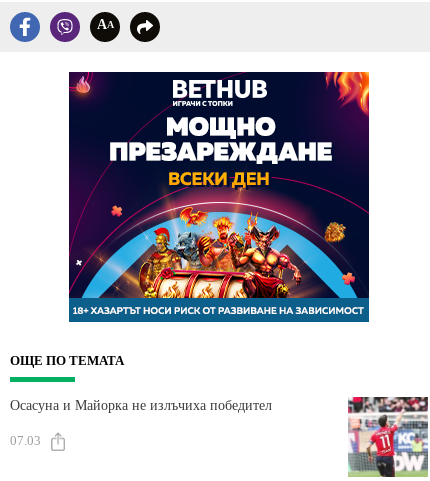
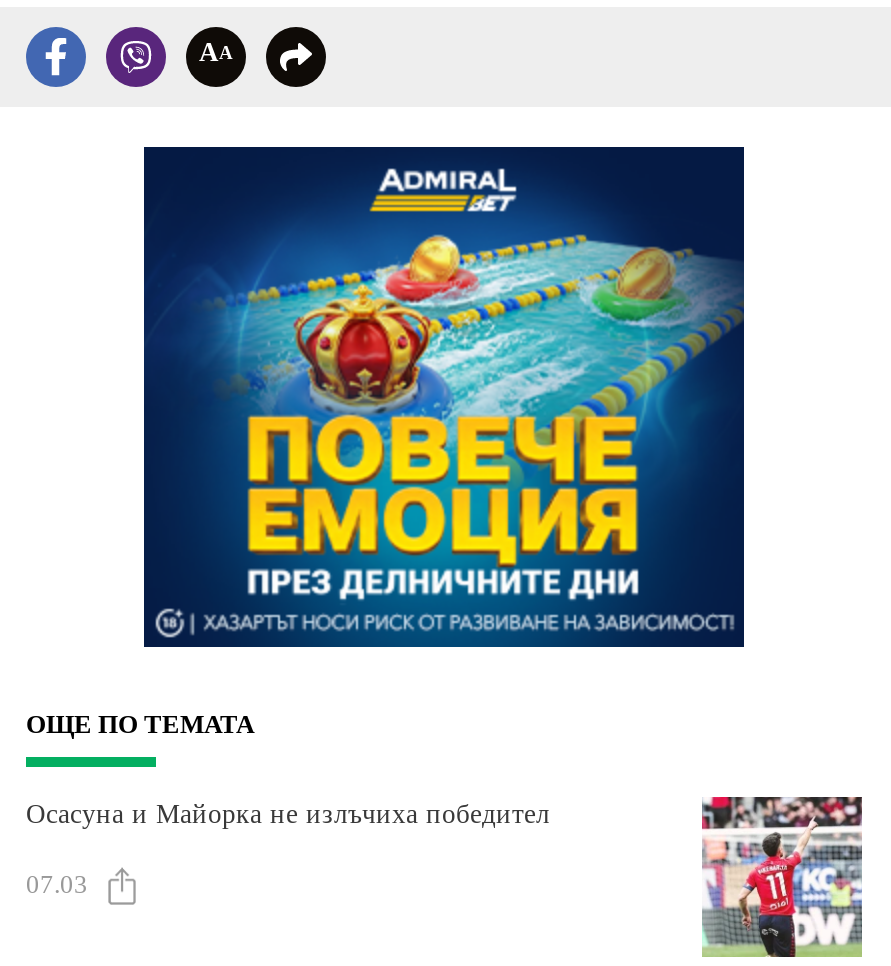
- [image]
+ [image]
